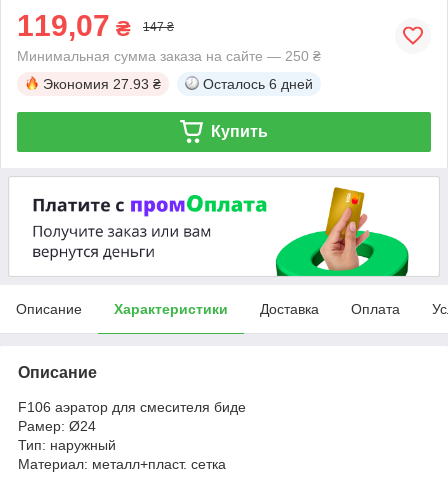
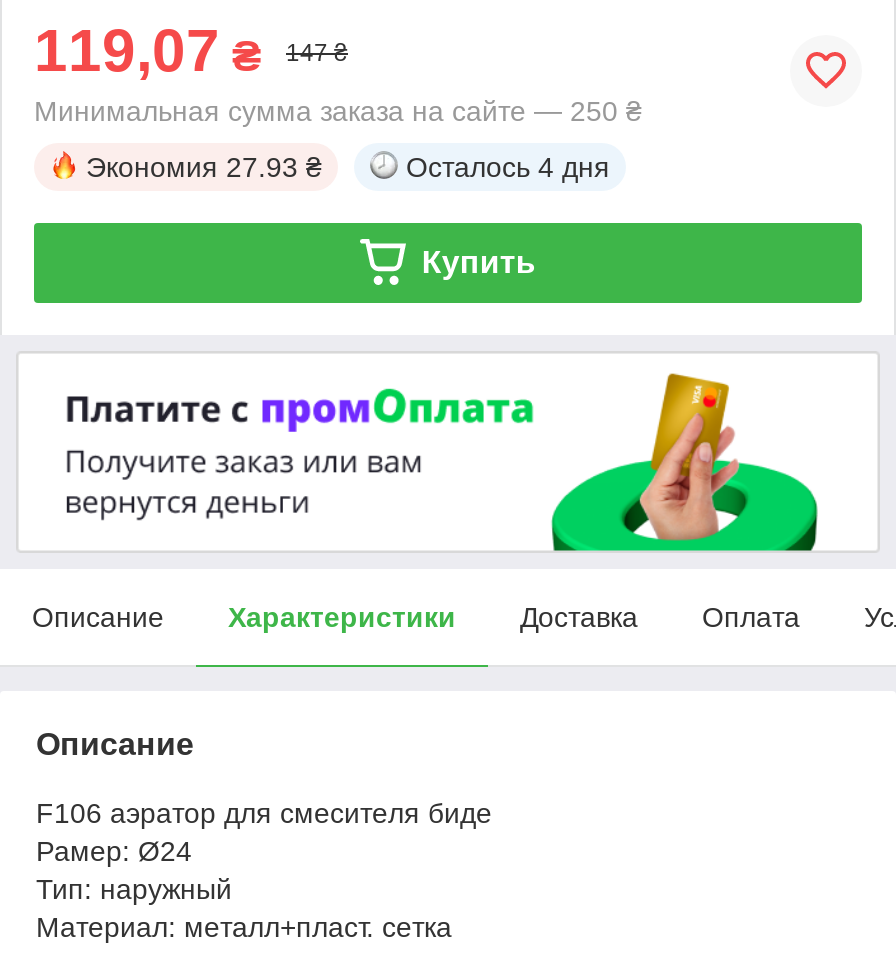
- Осталось 6 дней
+ Осталось 4 дня
